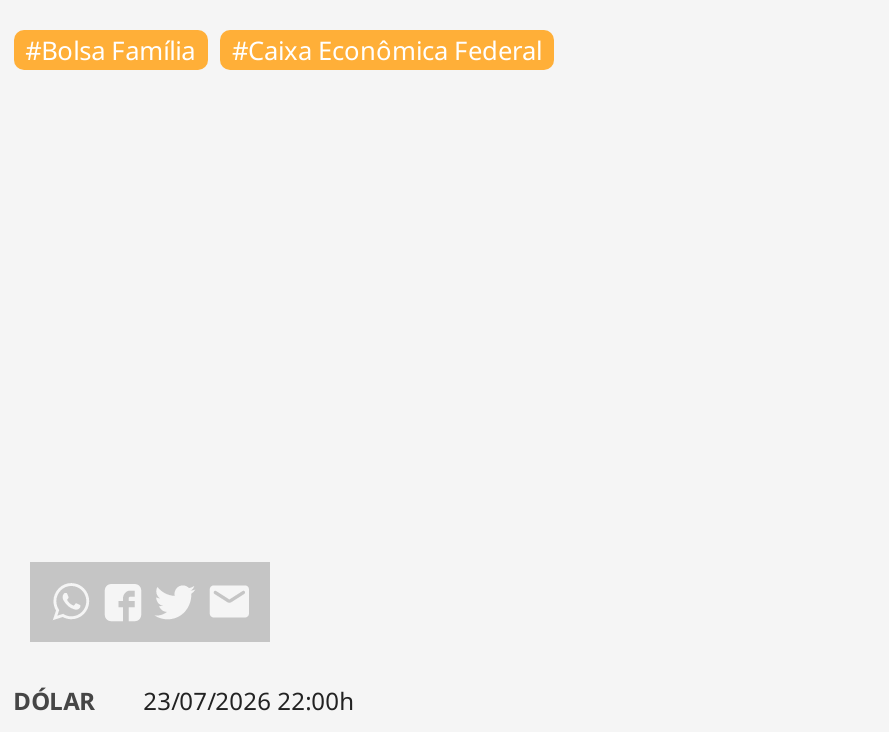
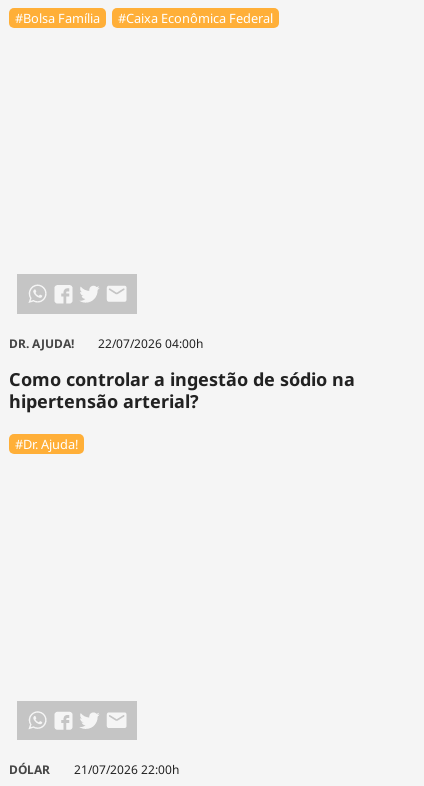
+ DR. AJUDA!
+ 22/07/2026 04:00h
+ Como controlar a ingestão de sódio na
+ hipertensão arterial?
+ #Dr. Ajuda!

- DÓLAR 23/07/2026 22:00h
+ DÓLAR 21/07/2026 22:00h
